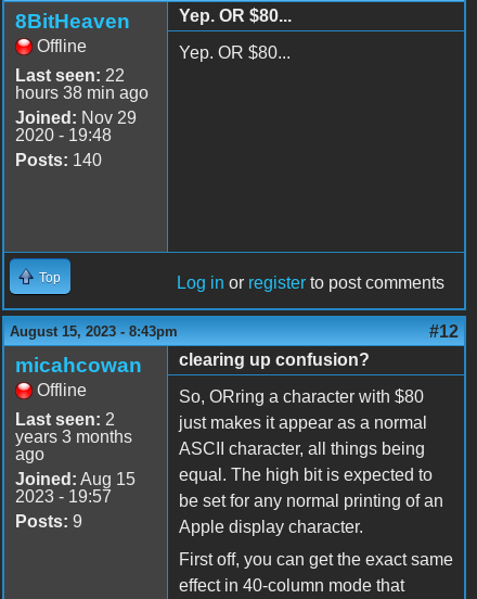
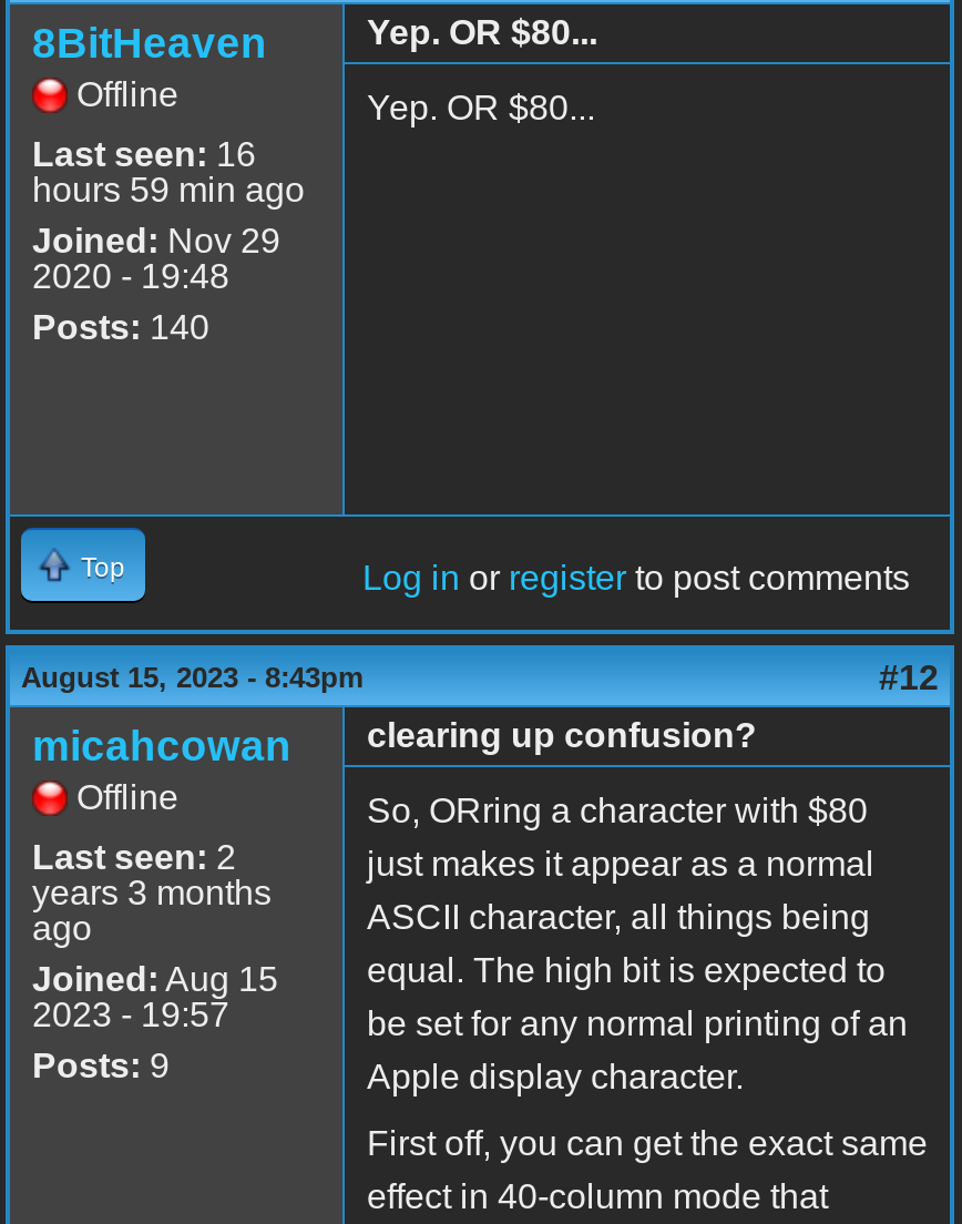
- Last seen: 22
+ Last seen: 16

- hours 38 min ago
+ hours 59 min ago
